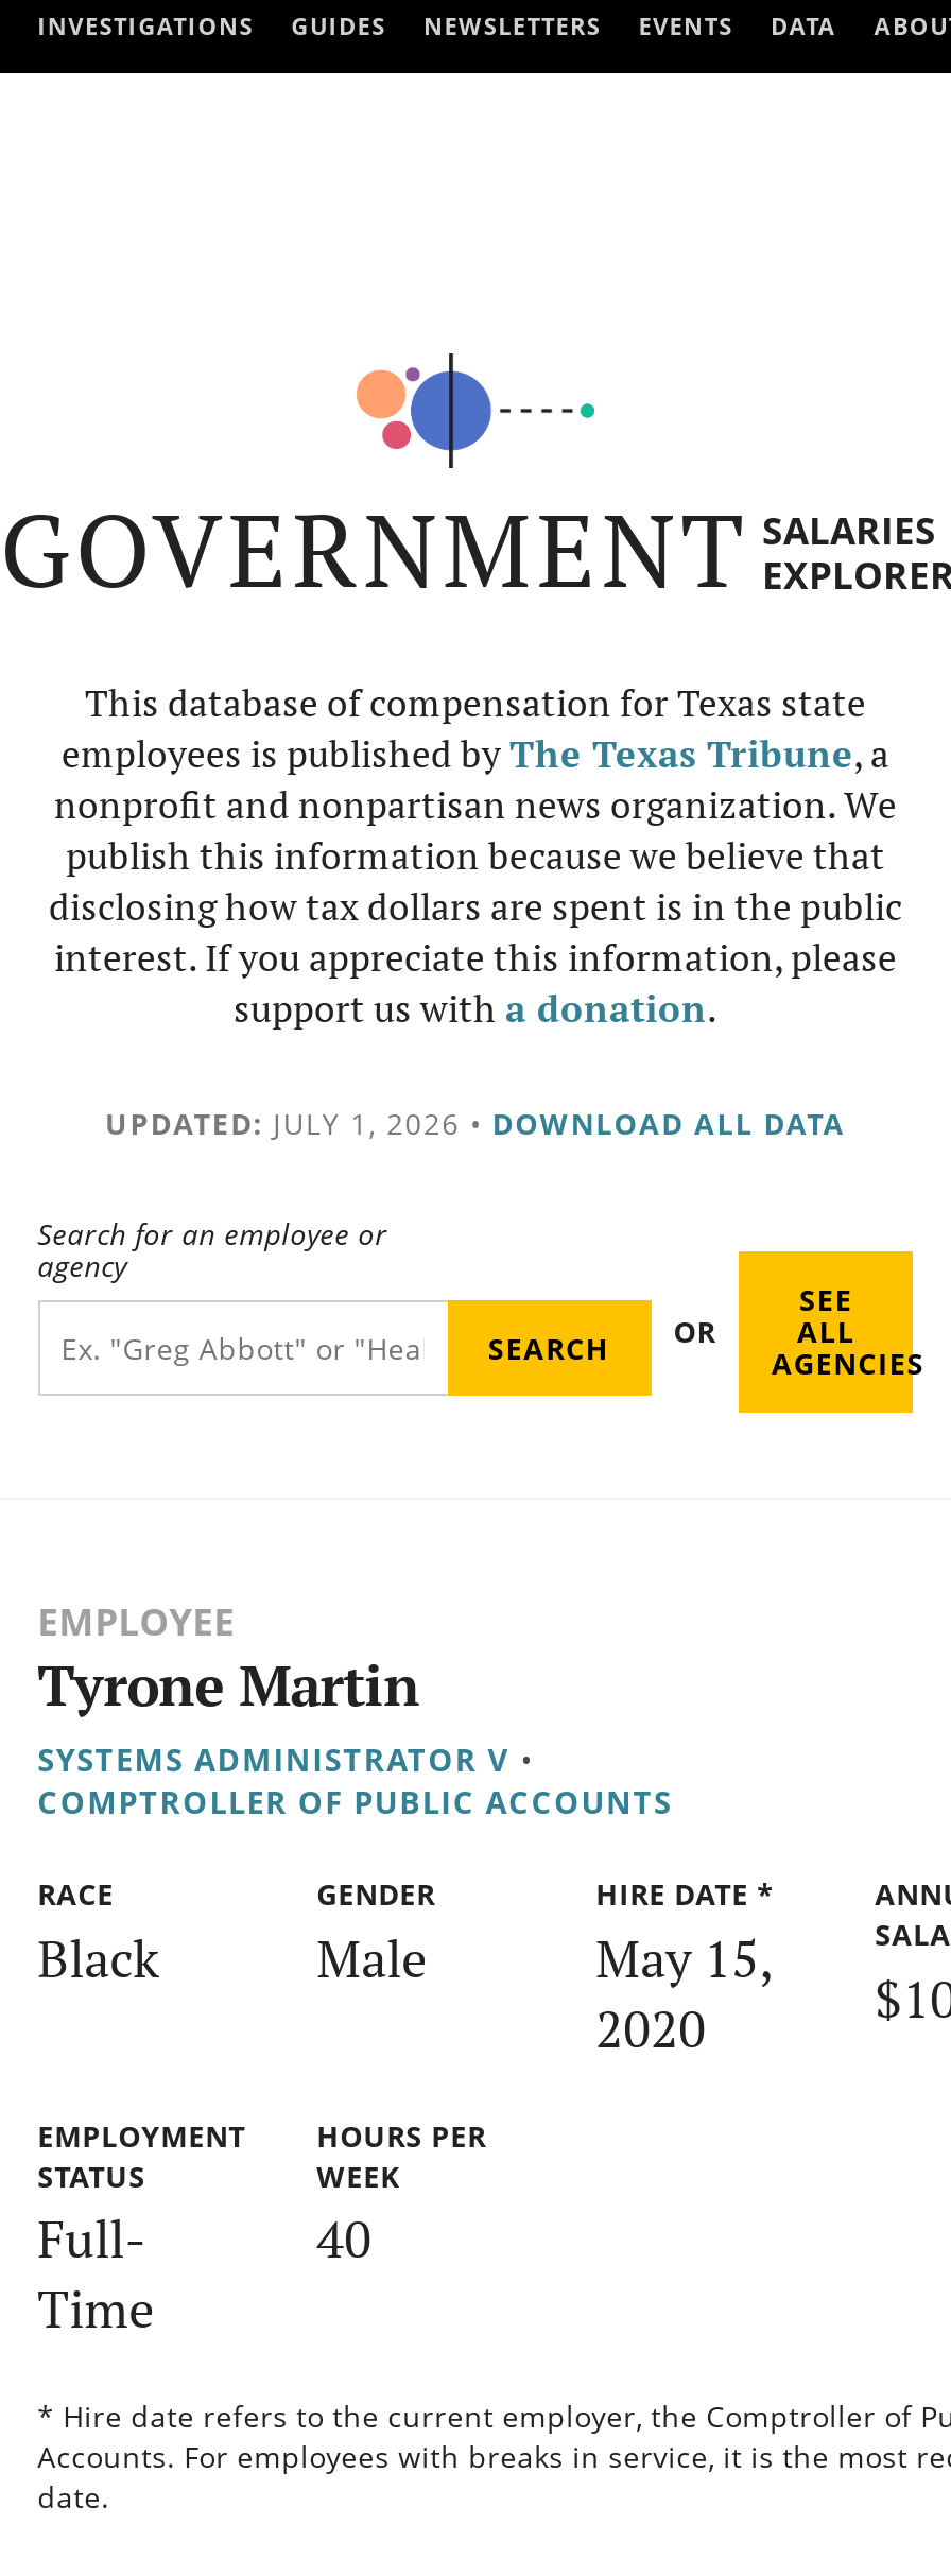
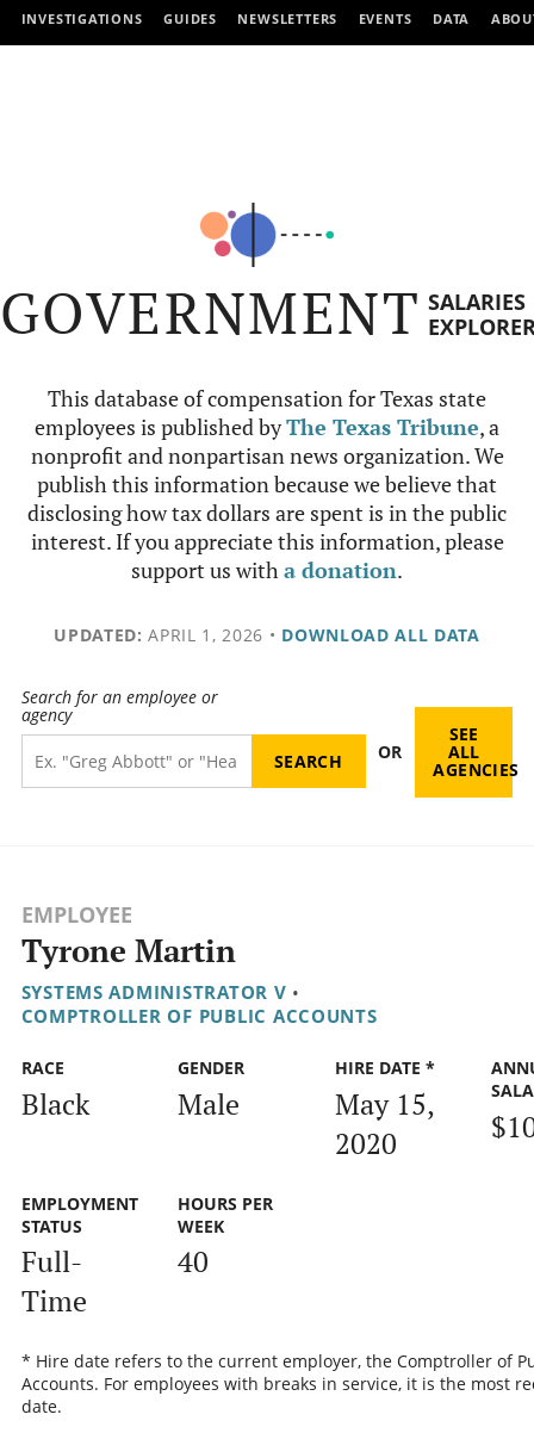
- UPDATED: JULY 1, 2026 • DOWNLOAD ALL DATA
+ UPDATED: APRIL 1, 2026 • DOWNLOAD ALL DATA
